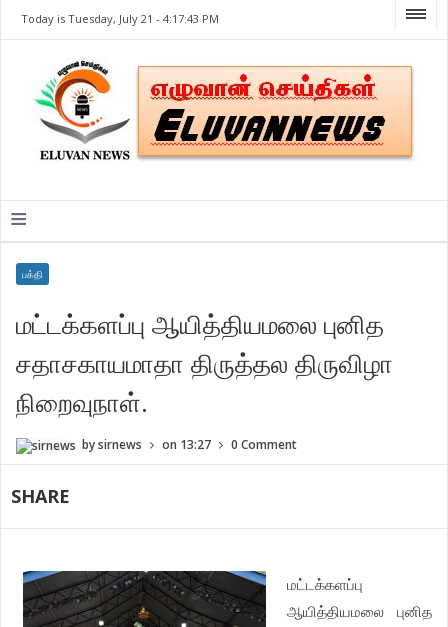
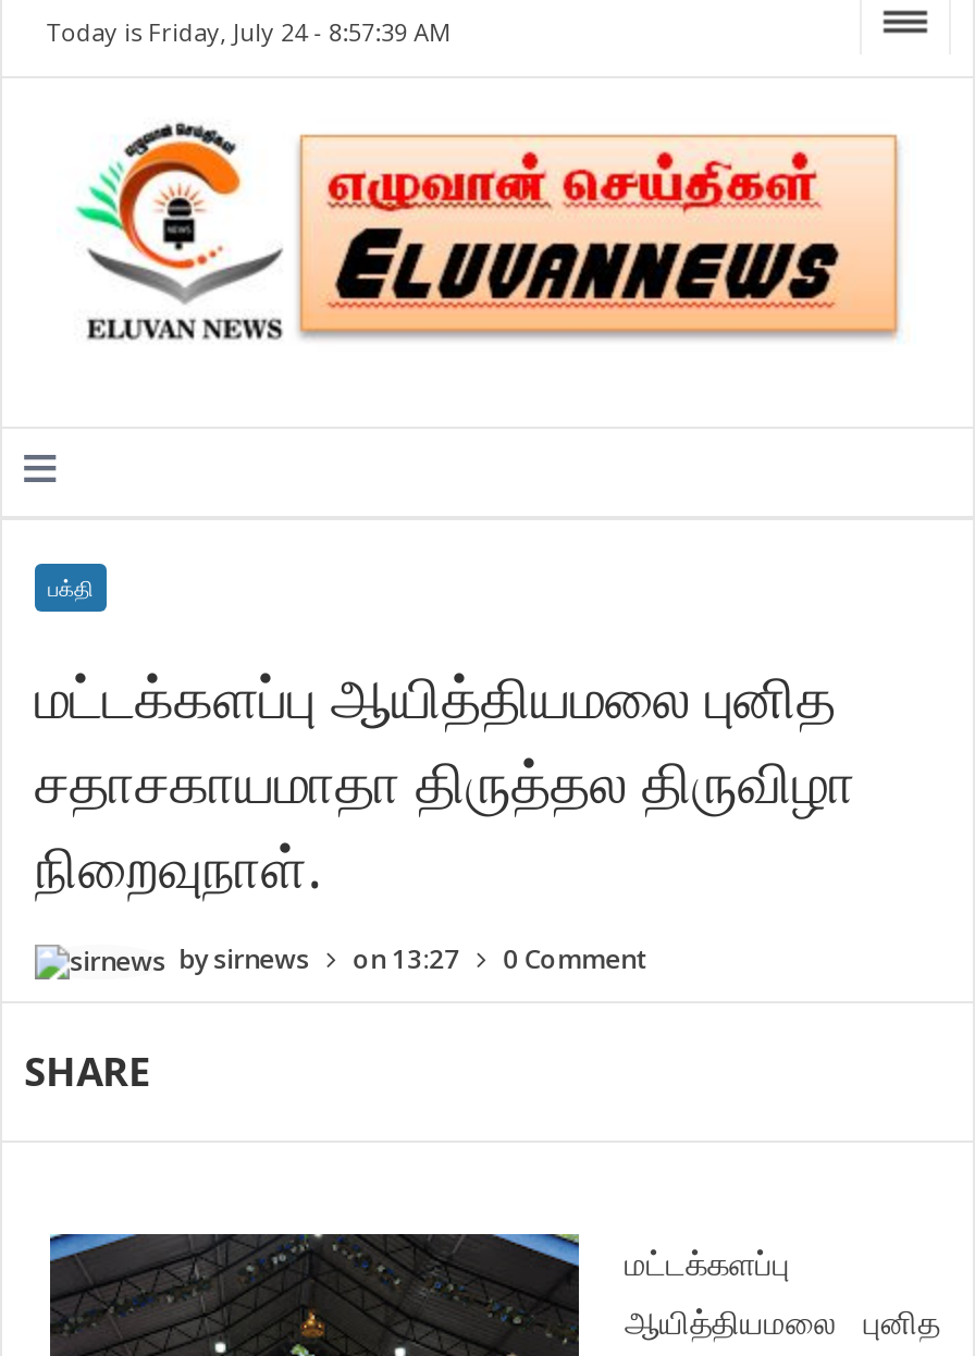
- Today is Tuesday, July 21 - 4:17:43 PM
+ Today is Friday, July 24 - 8:57:39 AM
